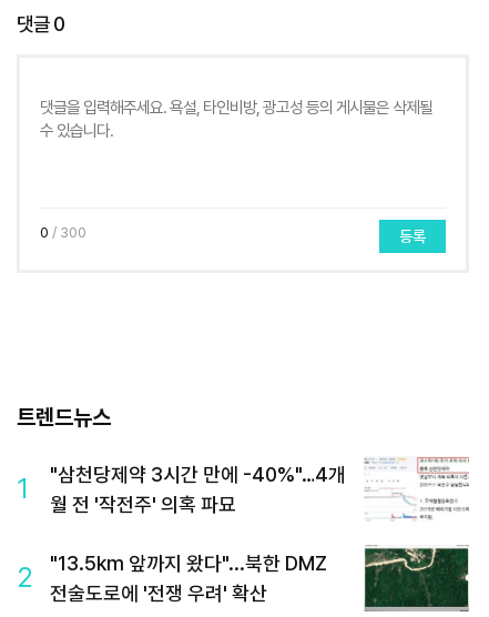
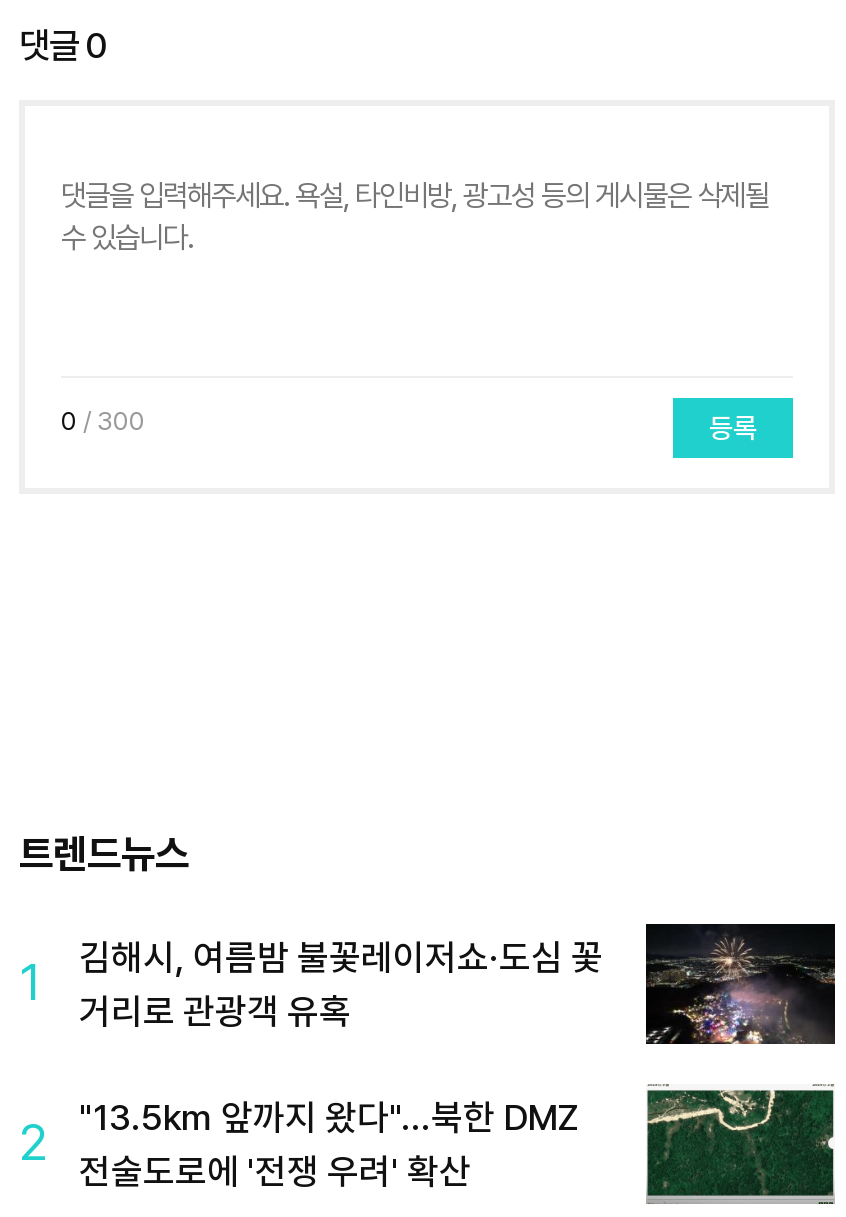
- [image]
- "삼천당제약 3시간 만에 -40%"…4개
- 월 전 '작전주' 의혹 파묘
+ [image]
+ 김해시, 여름밤 불꽃레이저쇼·도심 꽃
+ 거리로 관광객 유혹
